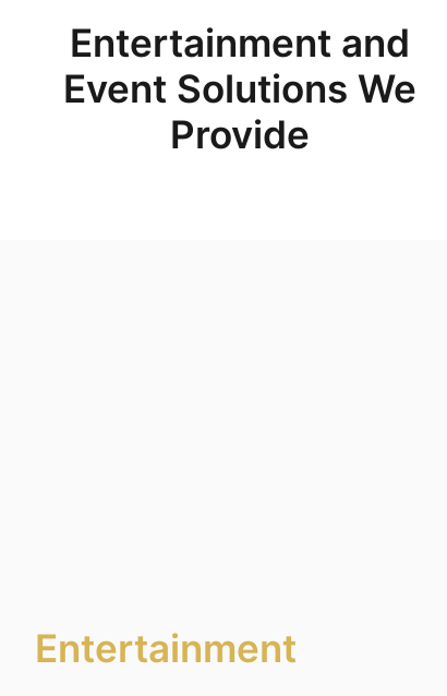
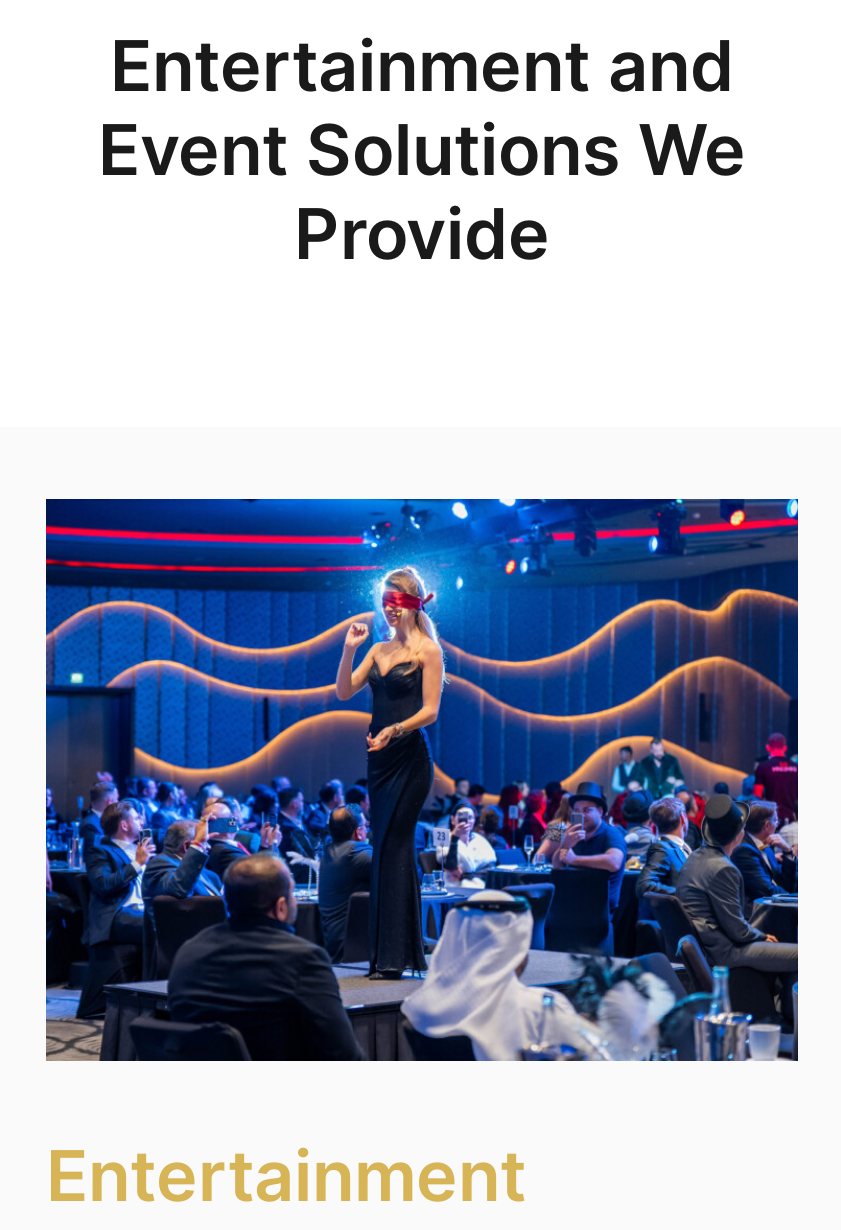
+ [image]
